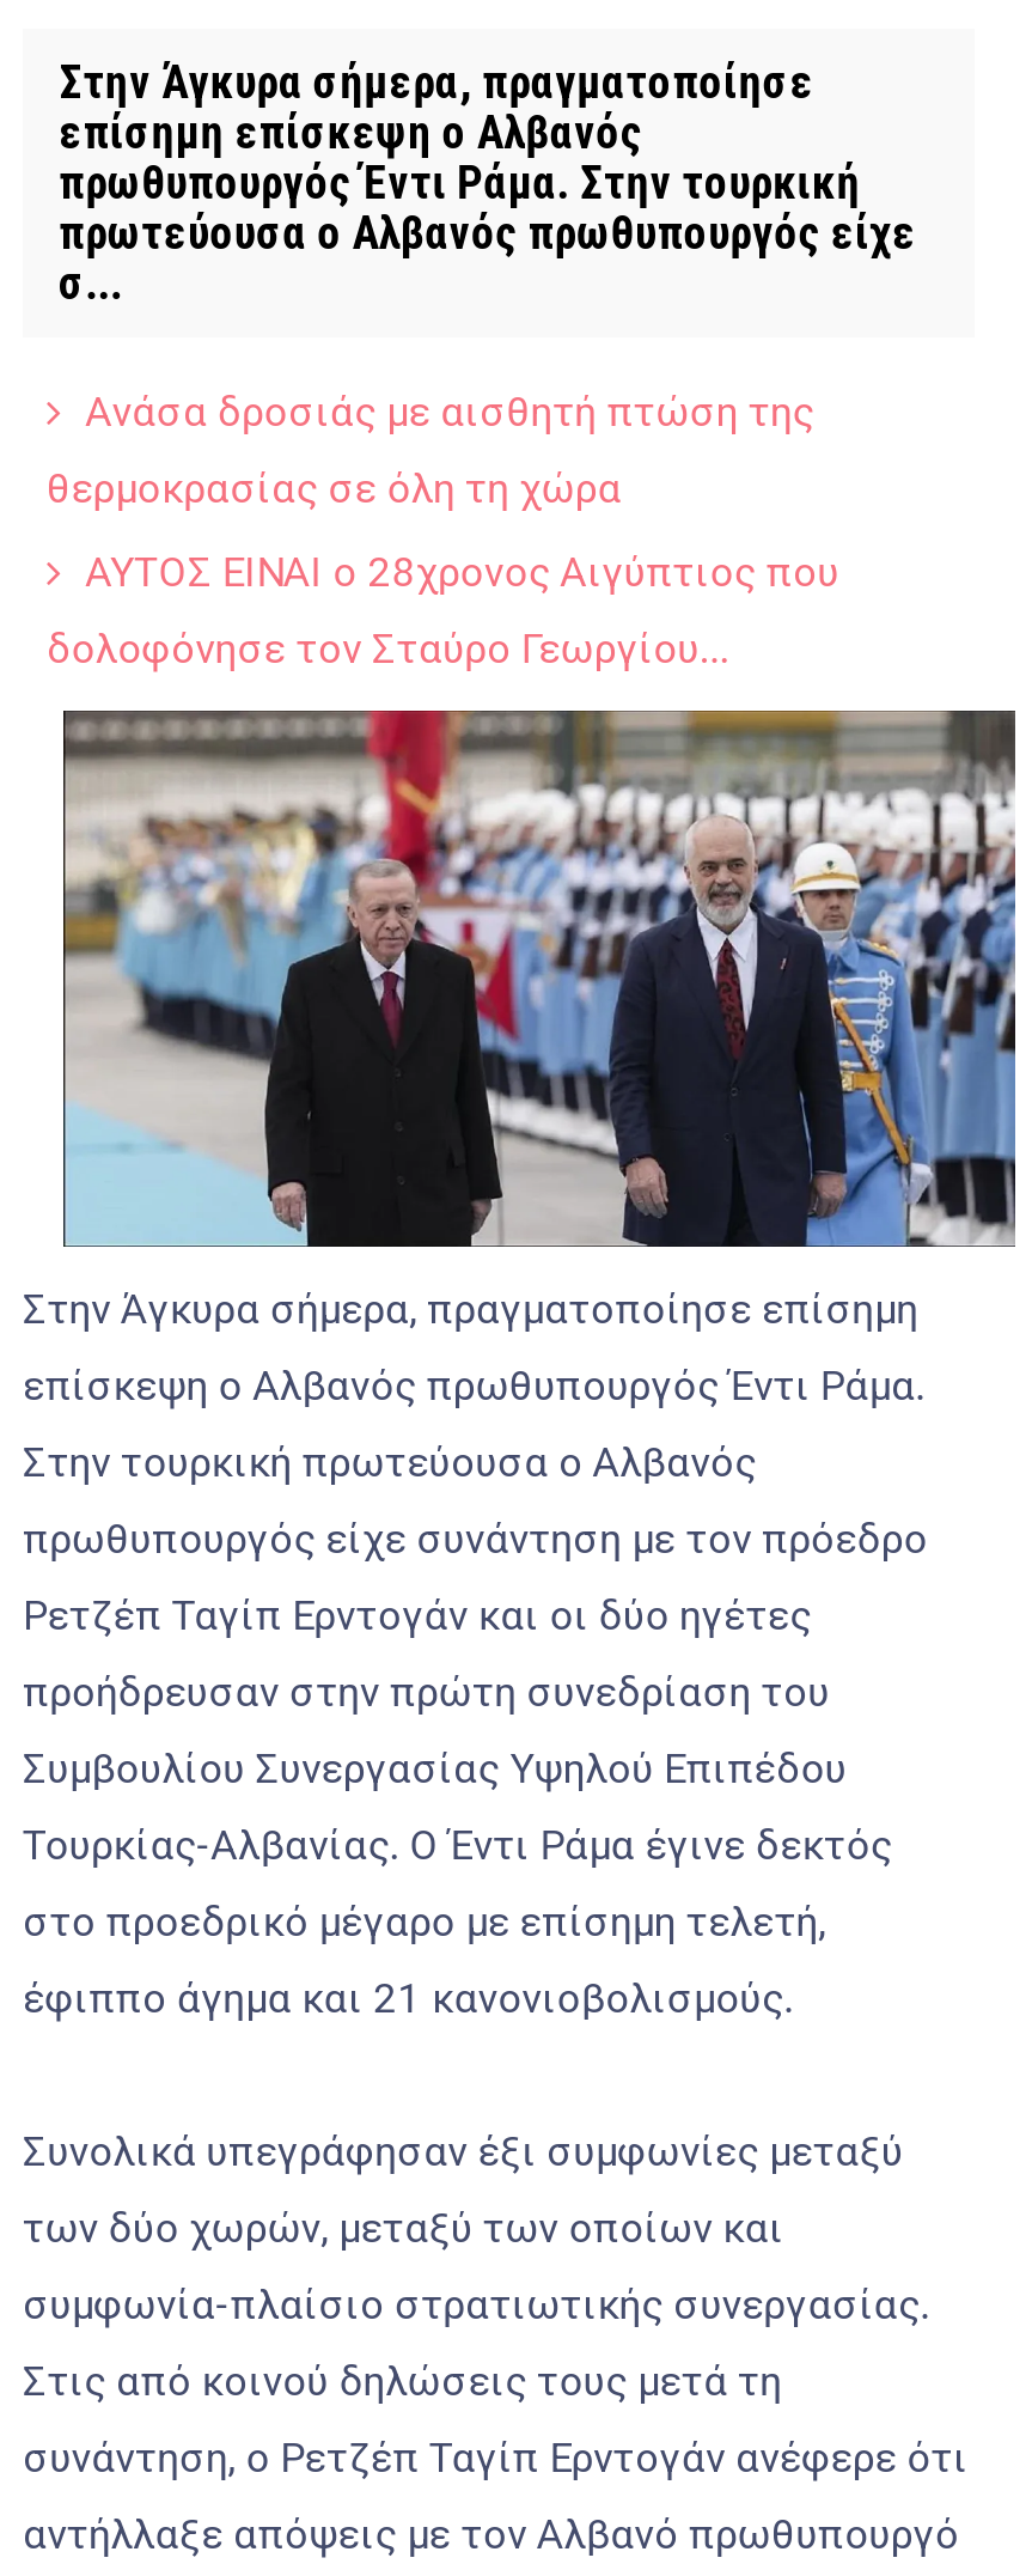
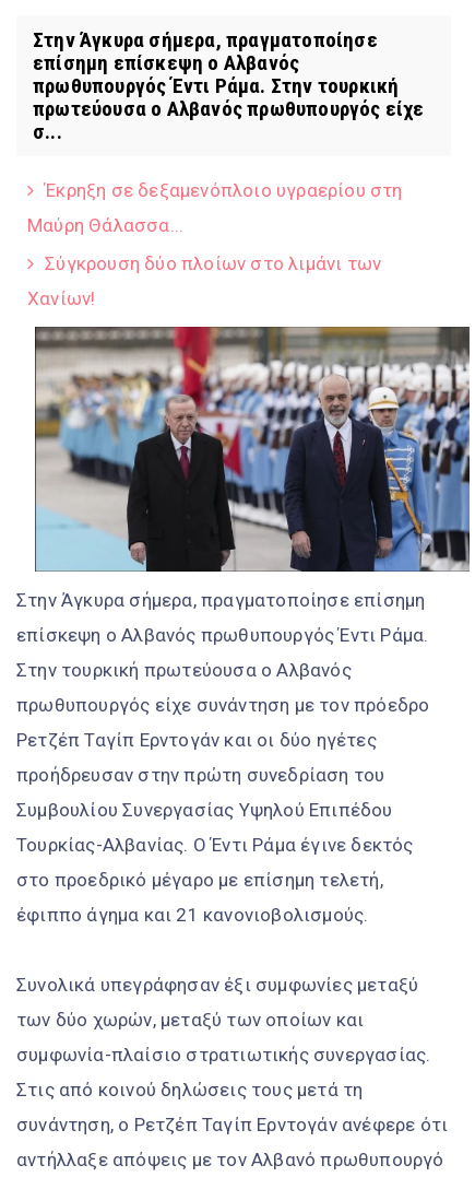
- Ανάσα δροσιάς με αισθητή πτώση της
+ Έκρηξη σε δεξαμενόπλοιο υγραερίου στη

- θερμοκρασίας σε όλη τη χώρα
+ Μαύρη Θάλασσα...

- ΑΥΤΟΣ ΕΙΝΑΙ ο 28χρονος Αιγύπτιος που
+ Σύγκρουση δύο πλοίων στο λιμάνι των

- δολοφόνησε τον Σταύρο Γεωργίου...
+ Χανίων!
